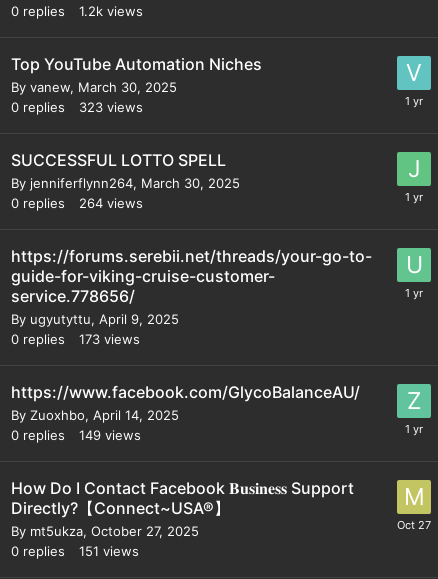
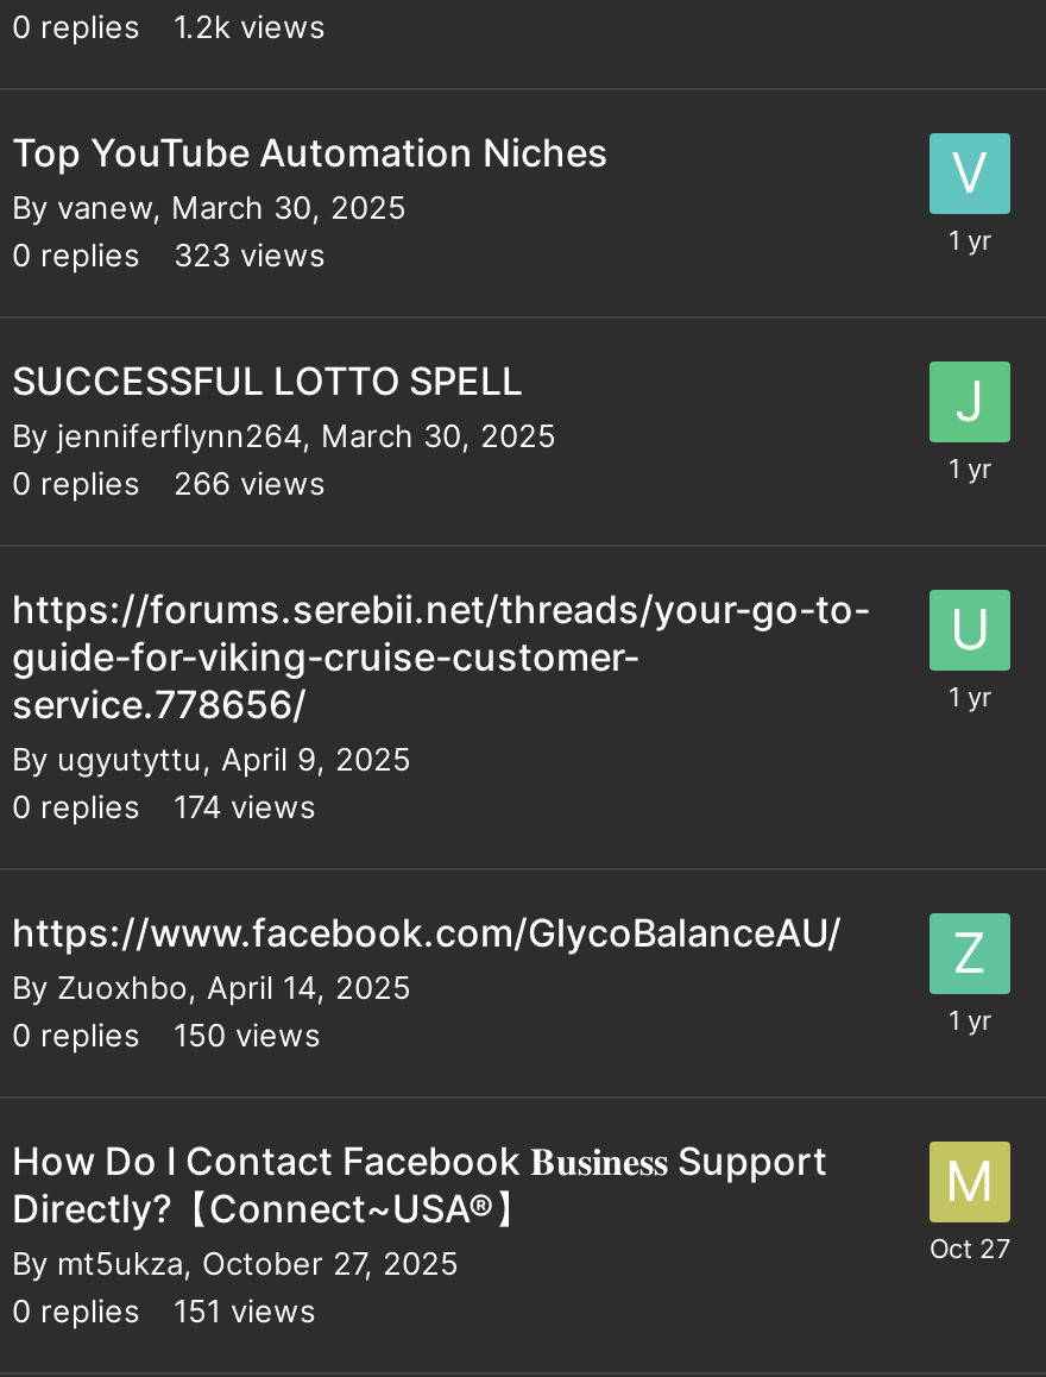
- 0 replies 264 views
+ 0 replies 266 views

- 0 replies 173 views
+ 0 replies 174 views

- 0 replies 149 views
+ 0 replies 150 views
